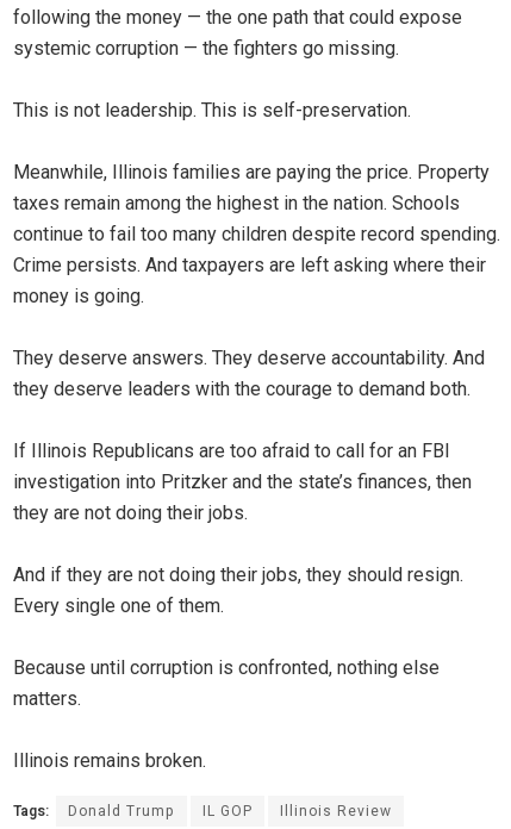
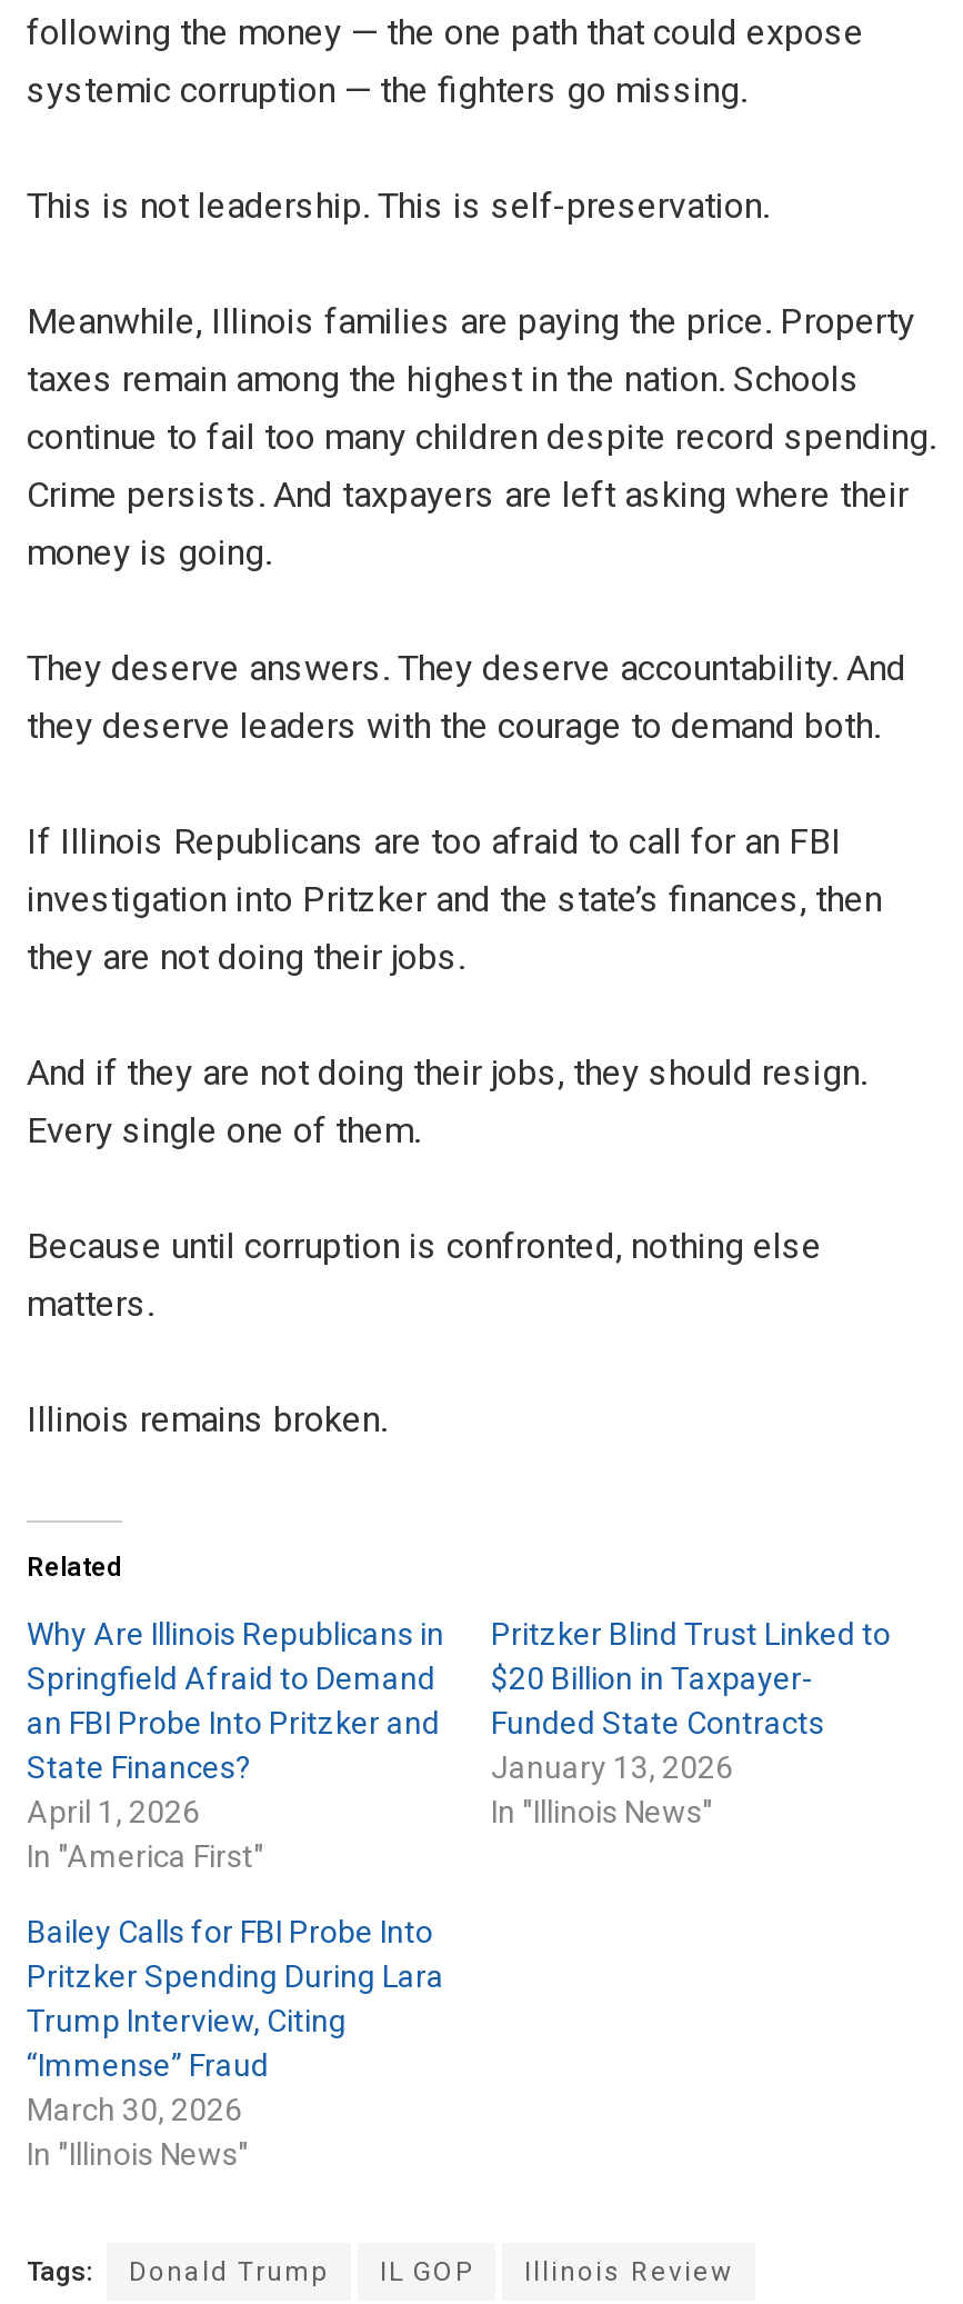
+ Related
+ Why Are Illinois Republicans in
+ Springfield Afraid to Demand
+ an FBI Probe Into Pritzker and
+ State Finances?
+ April 1, 2026
+ In "America First"

+ Pritzker Blind Trust Linked to
+ $20 Billion in Taxpayer-
+ Funded State Contracts
+ January 13, 2026
+ In "Illinois News"
+ Bailey Calls for FBI Probe Into
+ Pritzker Spending During Lara
+ Trump Interview, Citing
+ “Immense” Fraud
+ March 30, 2026
+ In "Illinois News"
